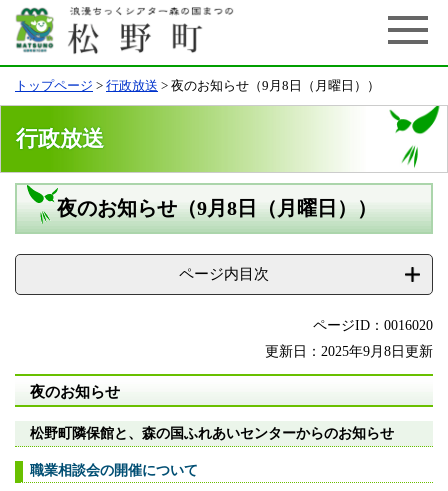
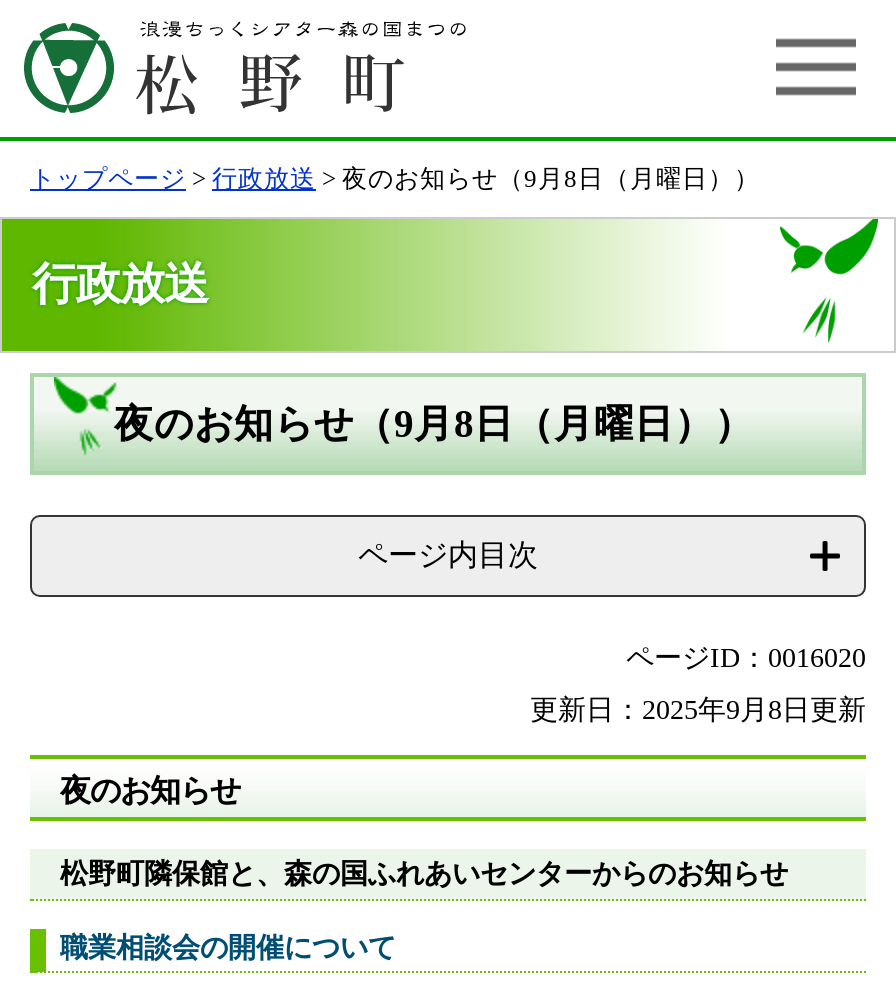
- [image]
+ [image]
